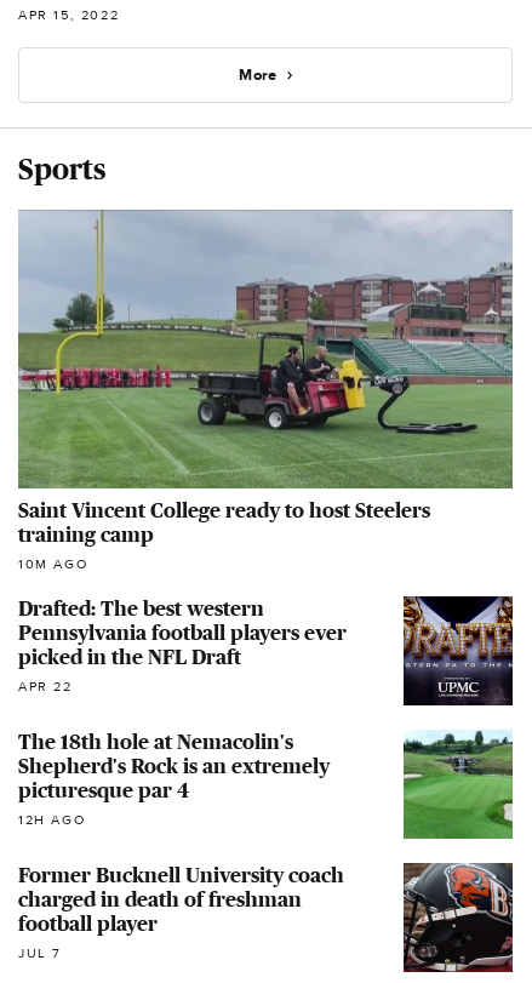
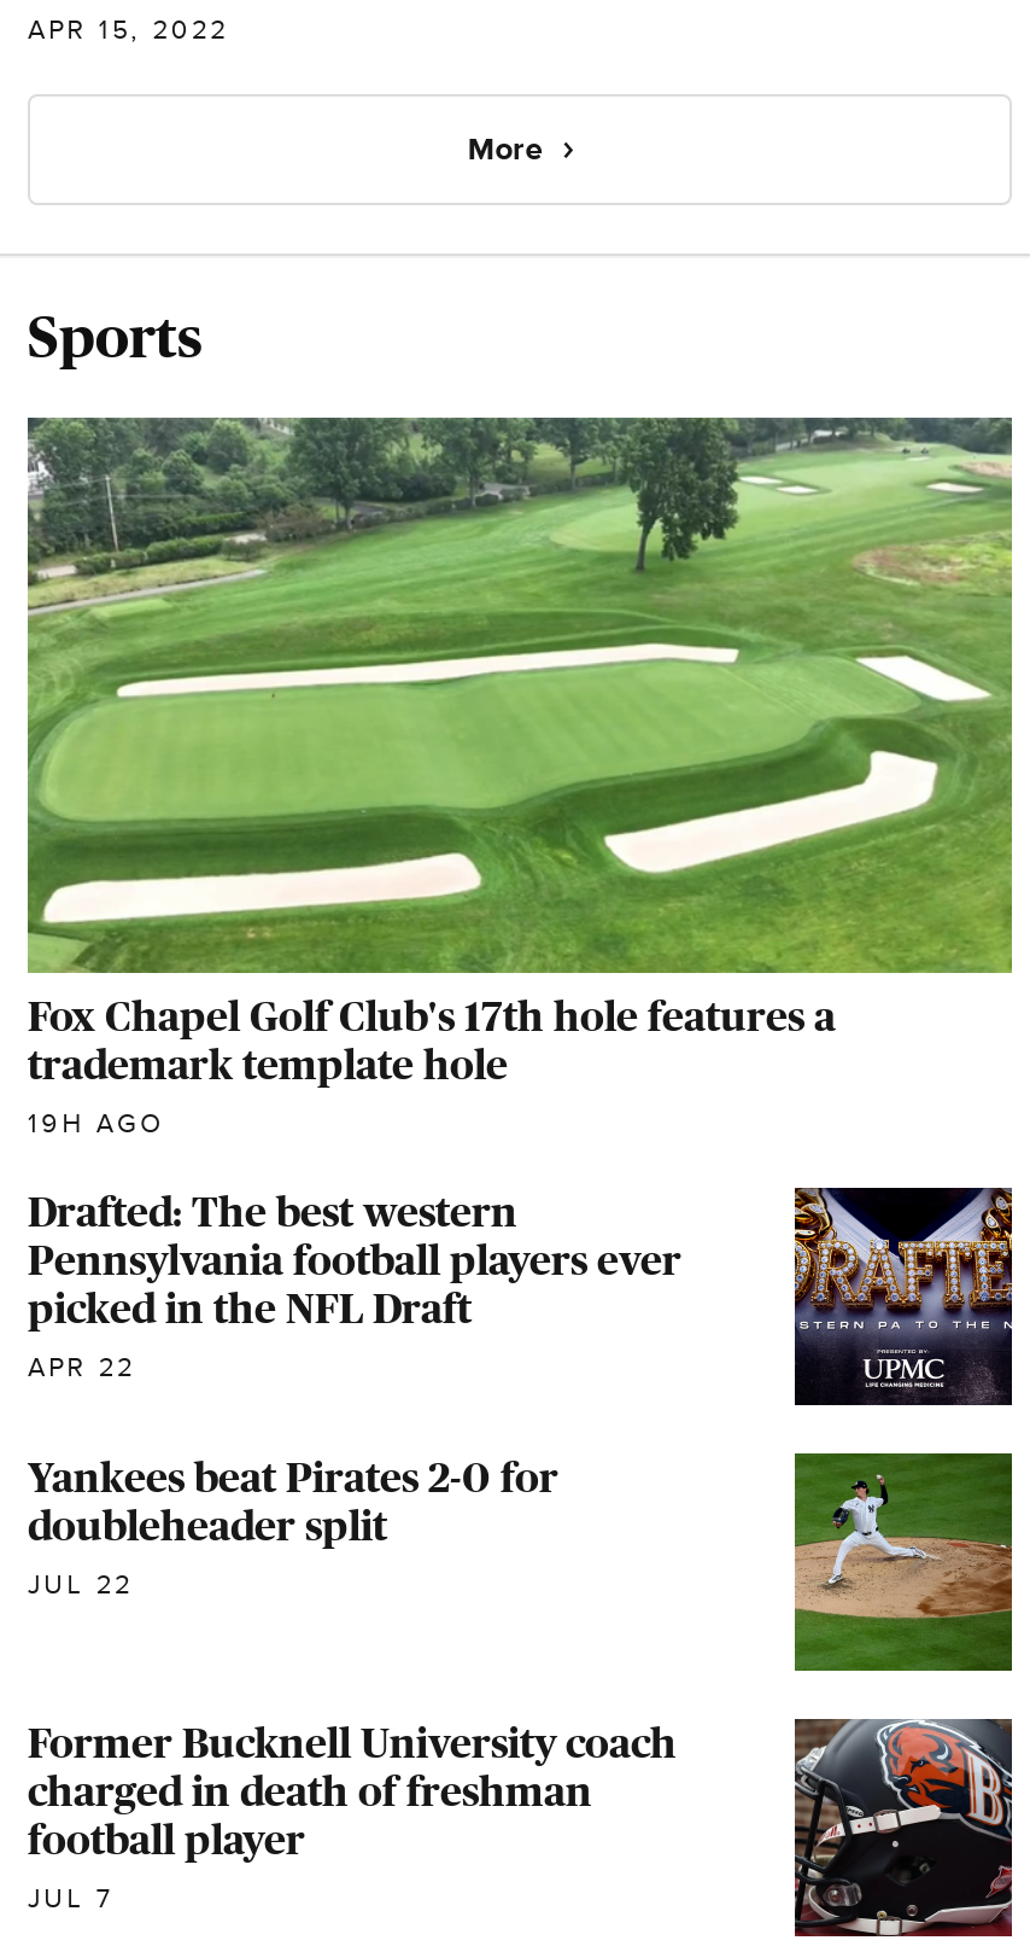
- [image]
- Saint Vincent College ready to host Steelers
- training camp
- 10M AGO
+ [image]
+ Fox Chapel Golf Club's 17th hole features a
+ trademark template hole
+ 19H AGO

- The 18th hole at Nemacolin's
- Shepherd's Rock is an extremely
- picturesque par 4
- 12H AGO
+ Yankees beat Pirates 2-0 for
+ doubleheader split
+ JUL 22

- [image]
+ [image]
